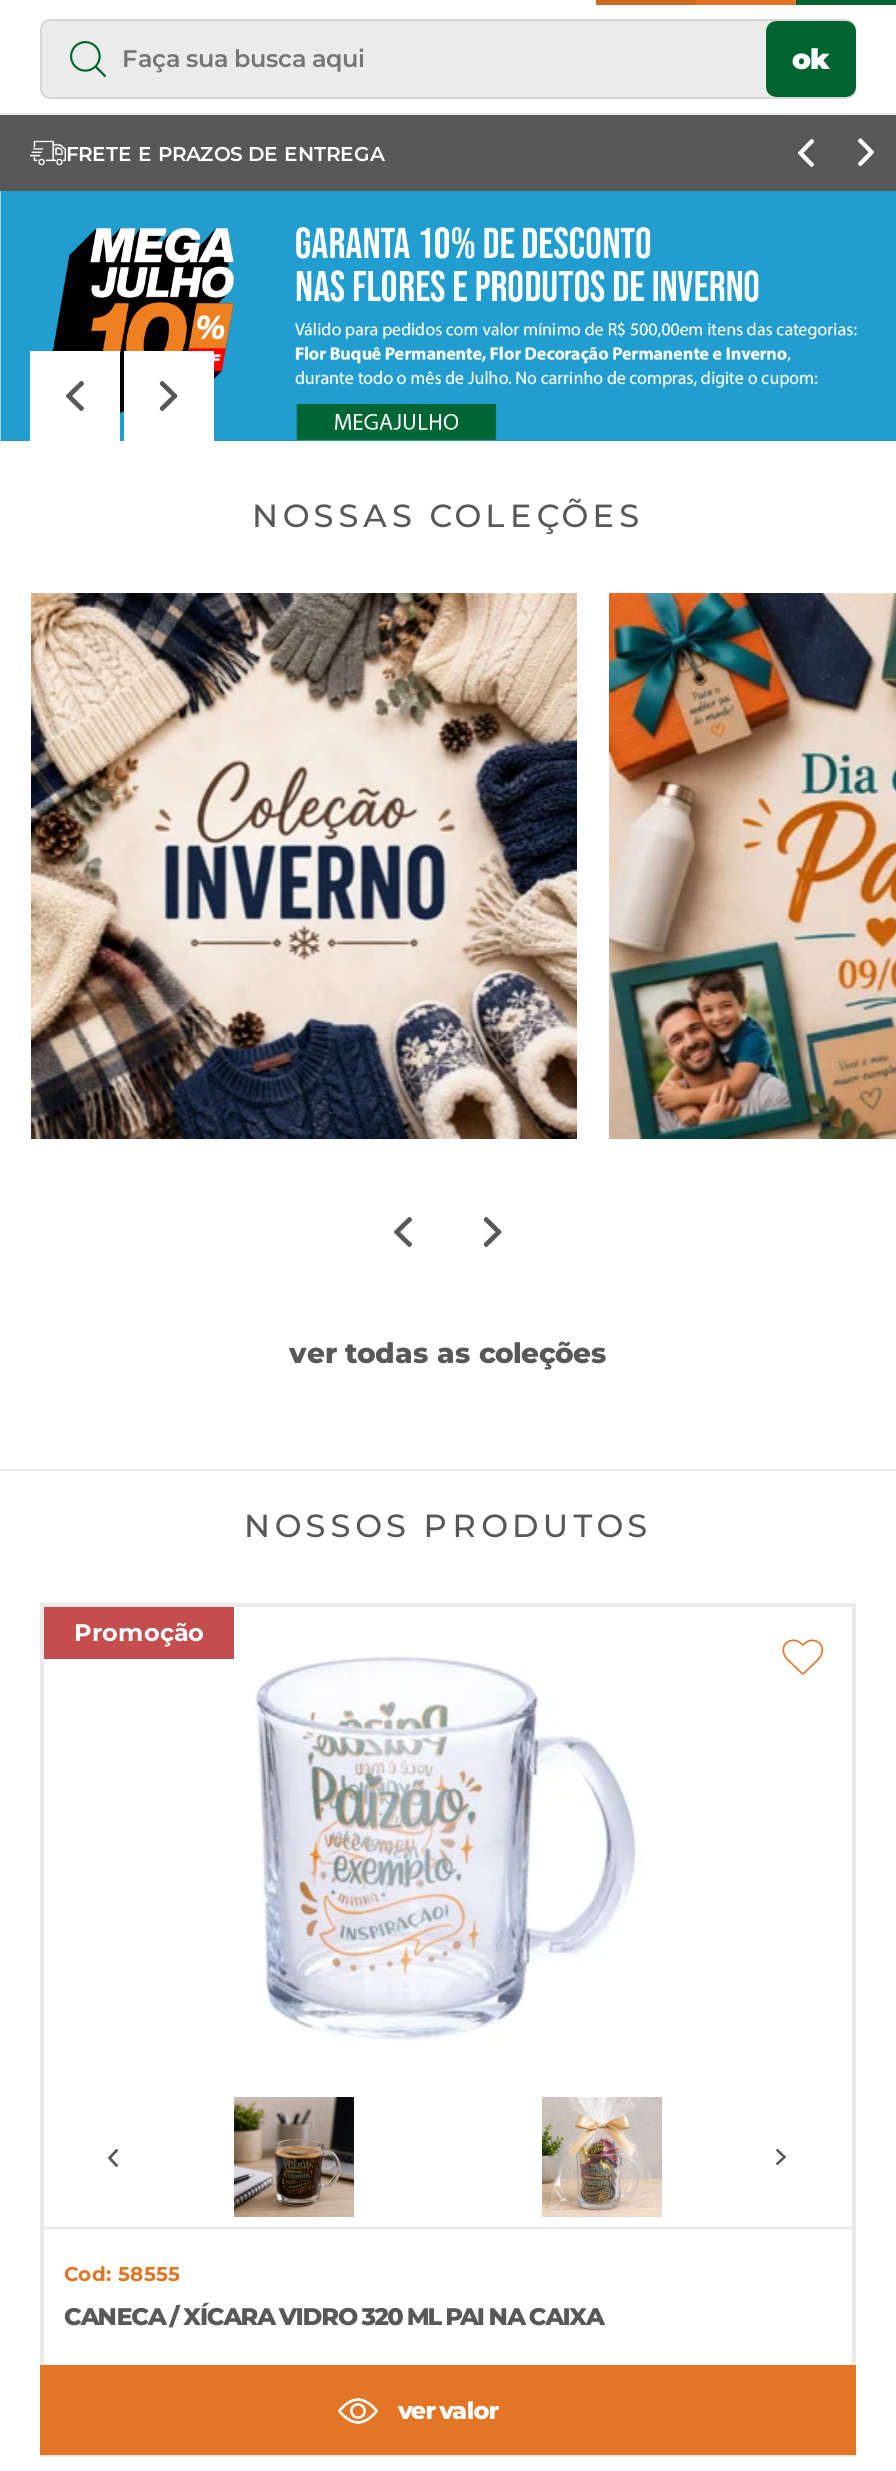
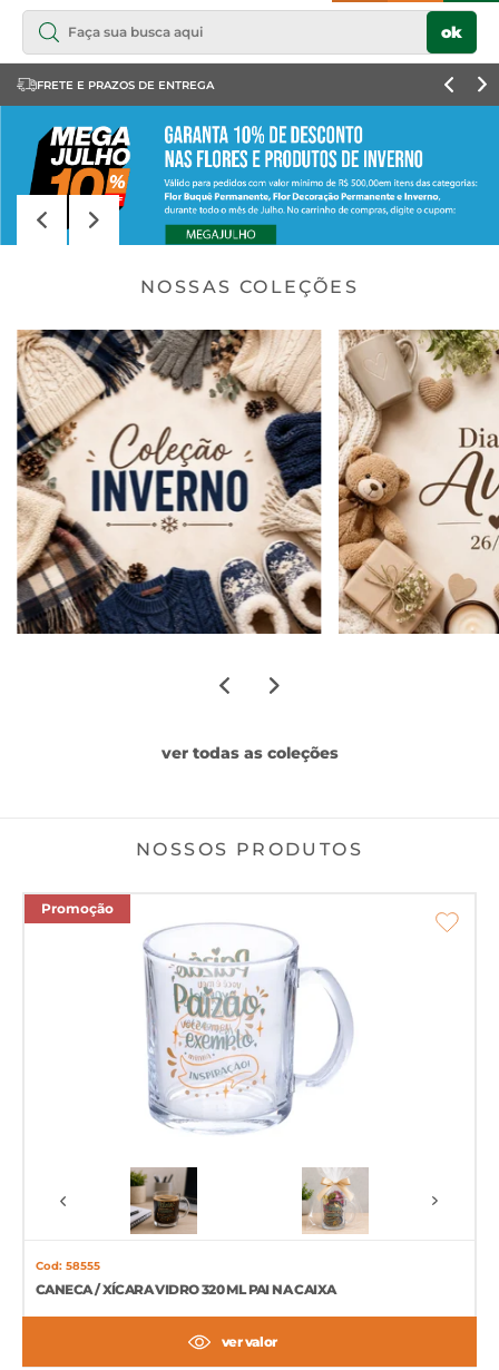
- [image]
+ [image]
